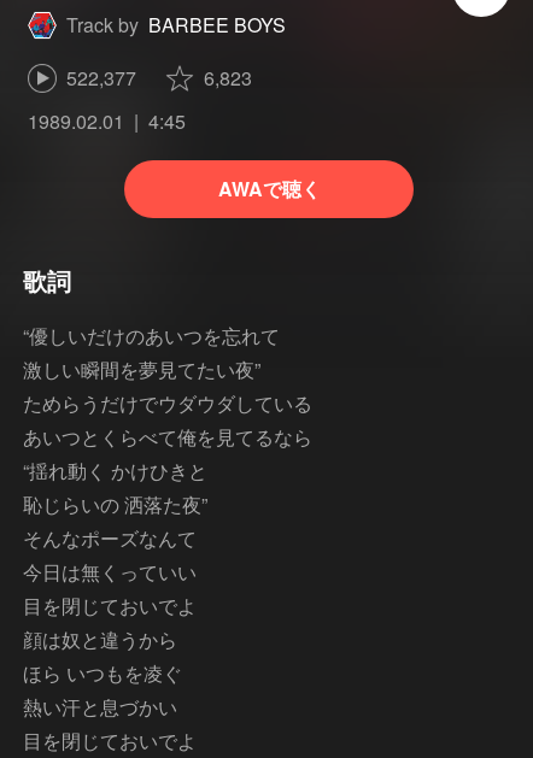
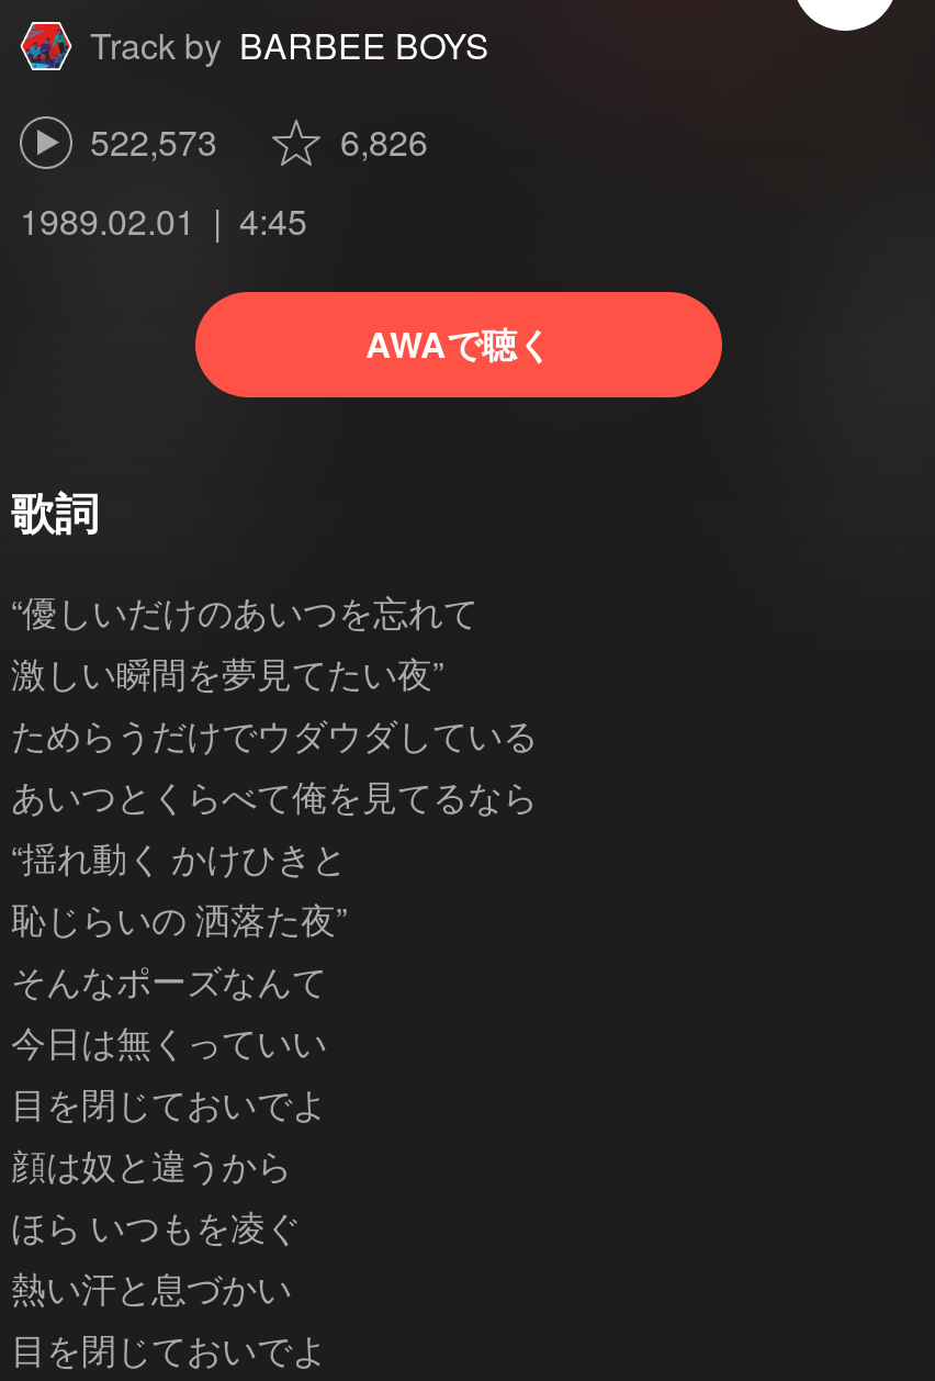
- 522,377
+ 522,573

- 6,823
+ 6,826
